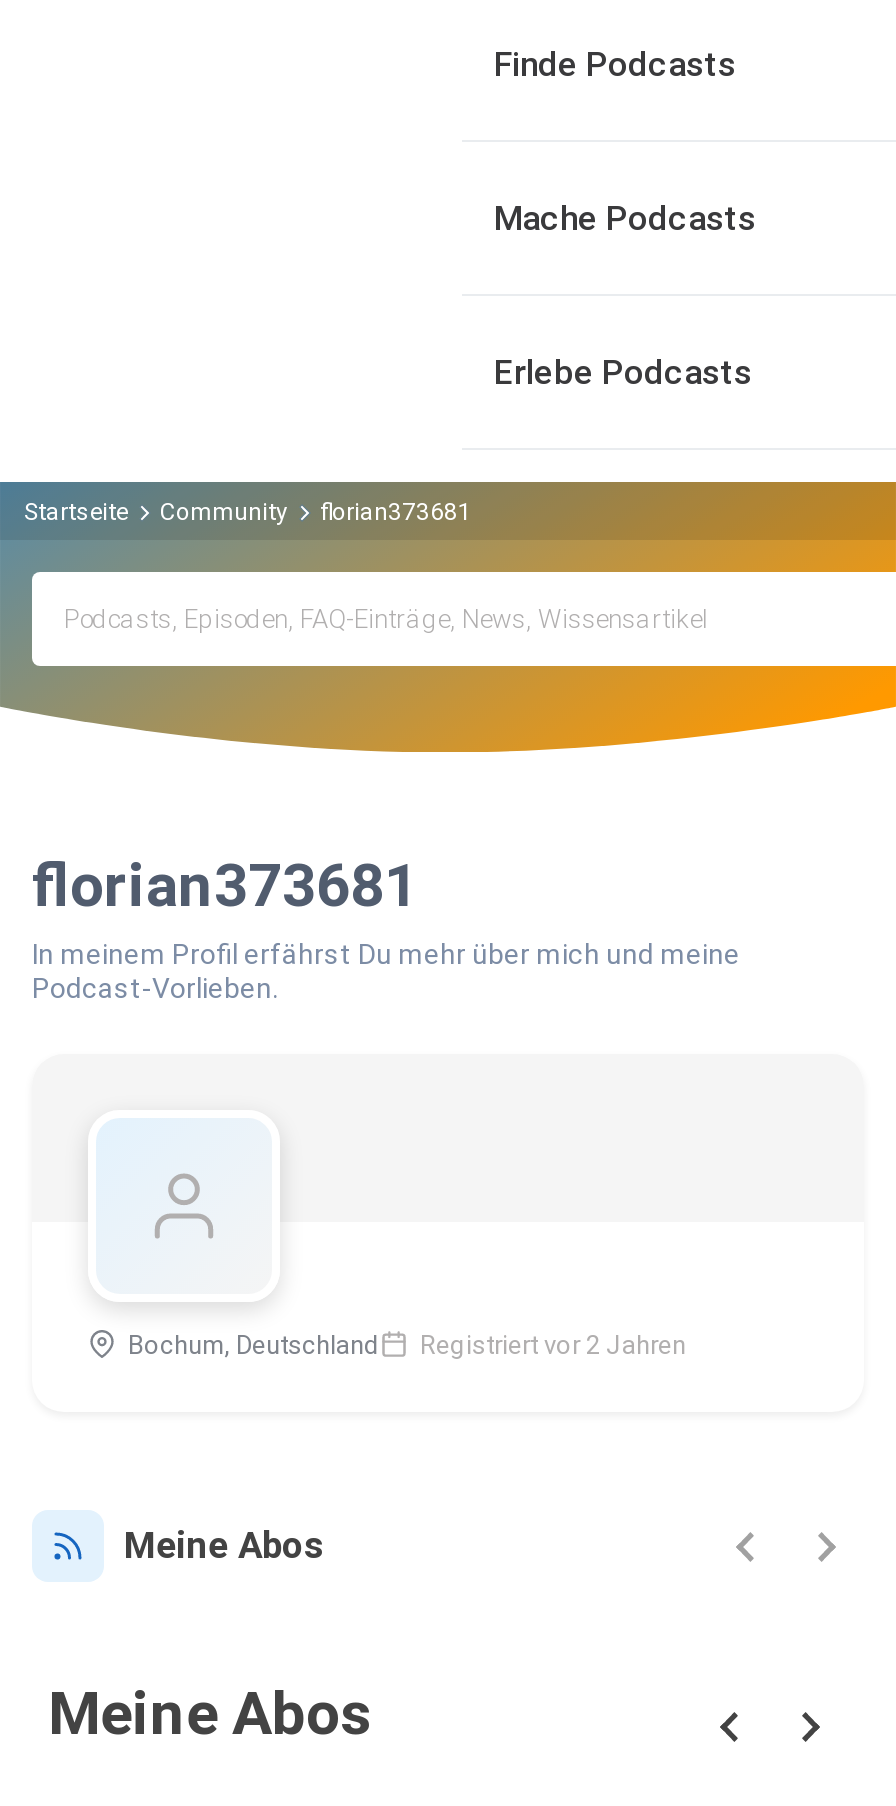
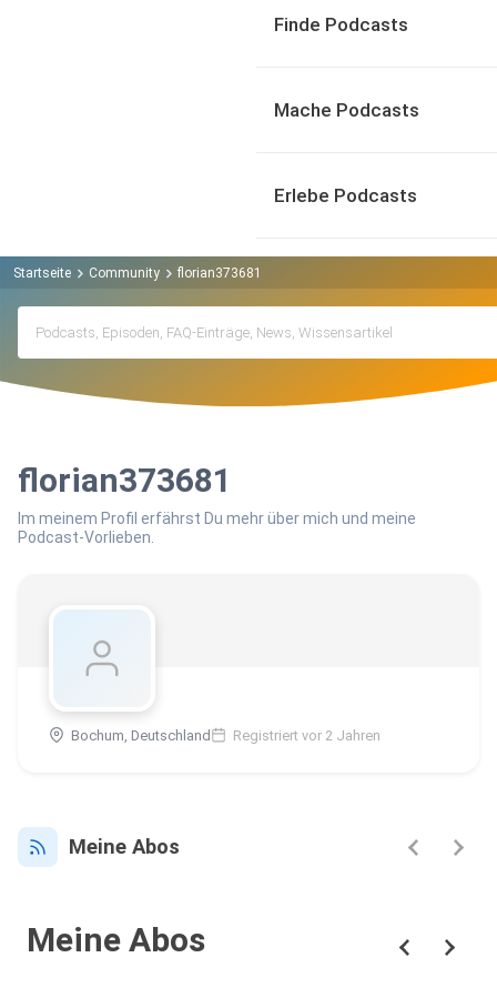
- In meinem Profil erfährst Du mehr über mich und meine
+ Im meinem Profil erfährst Du mehr über mich und meine
